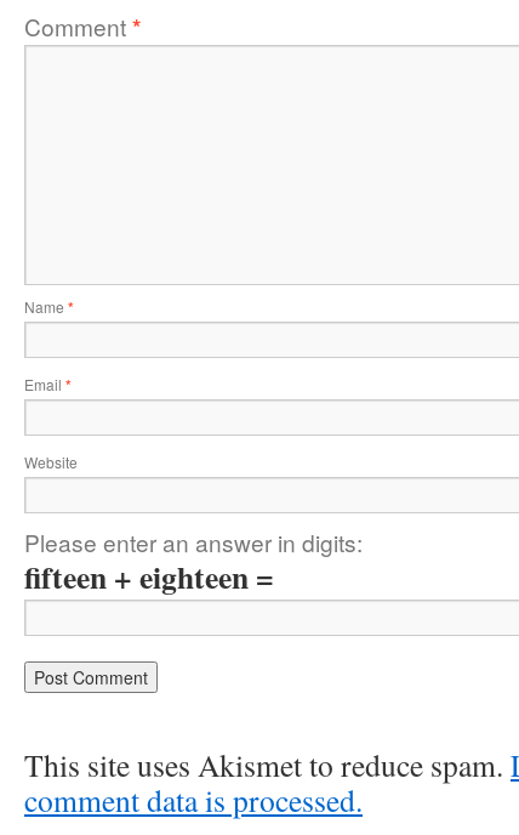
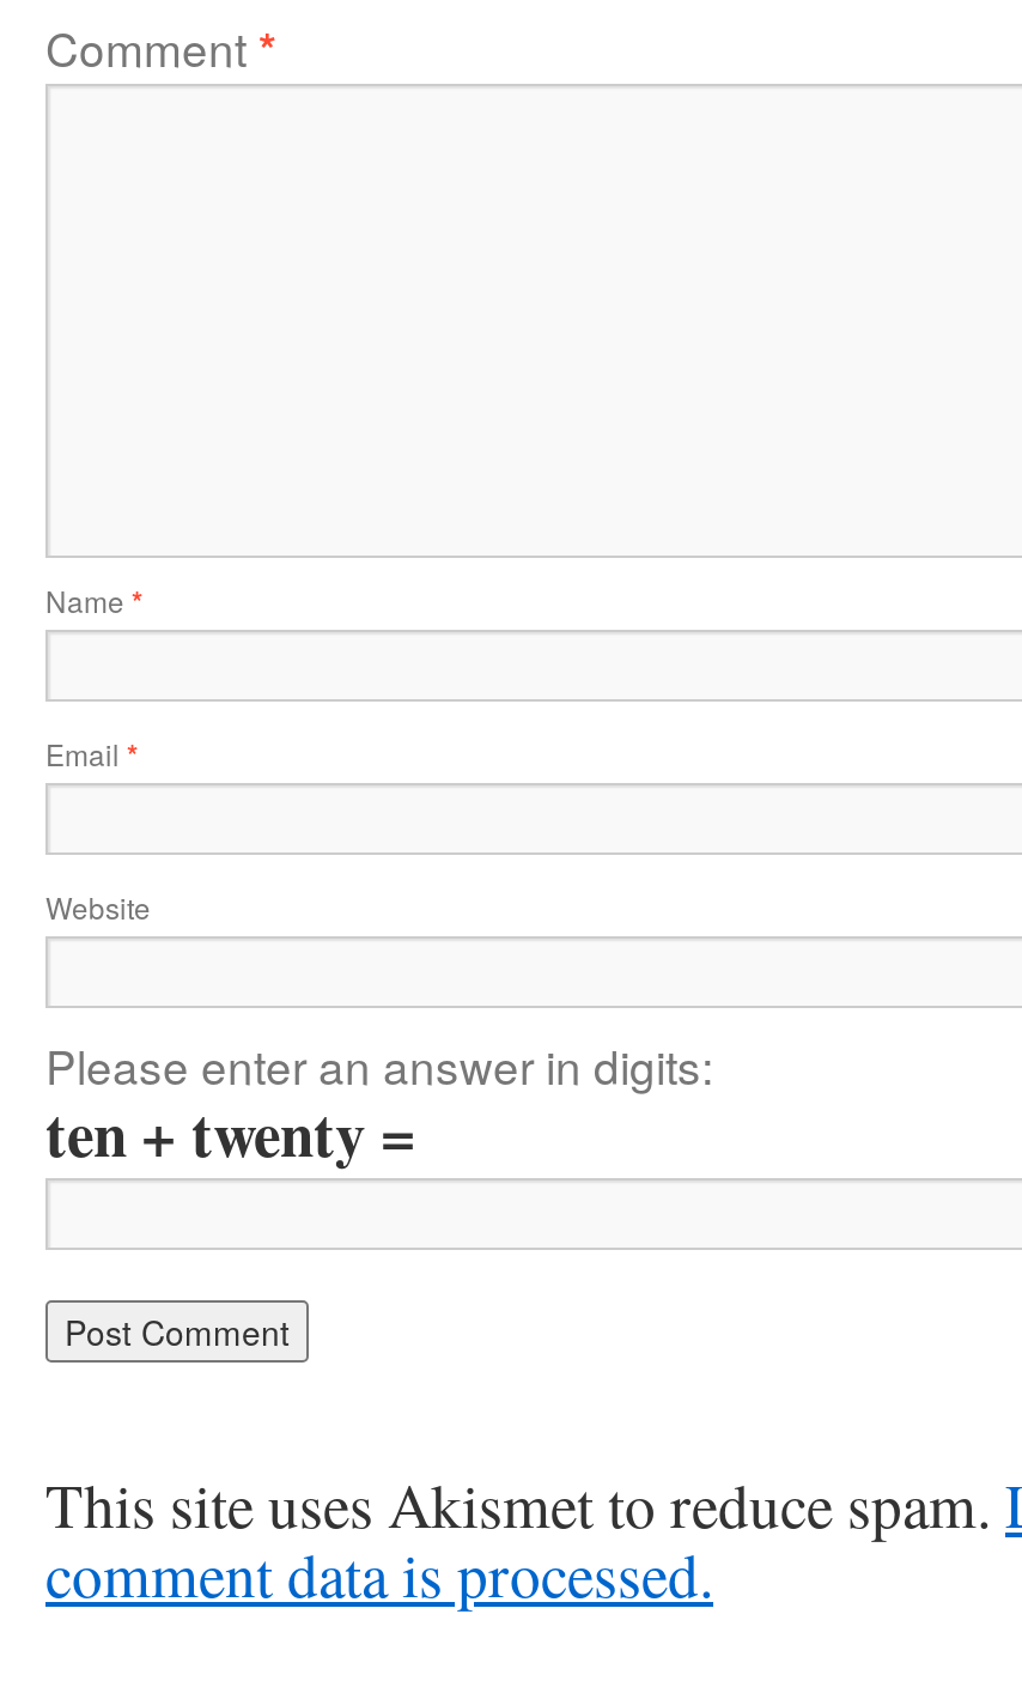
- fifteen + eighteen =
+ ten + twenty =
